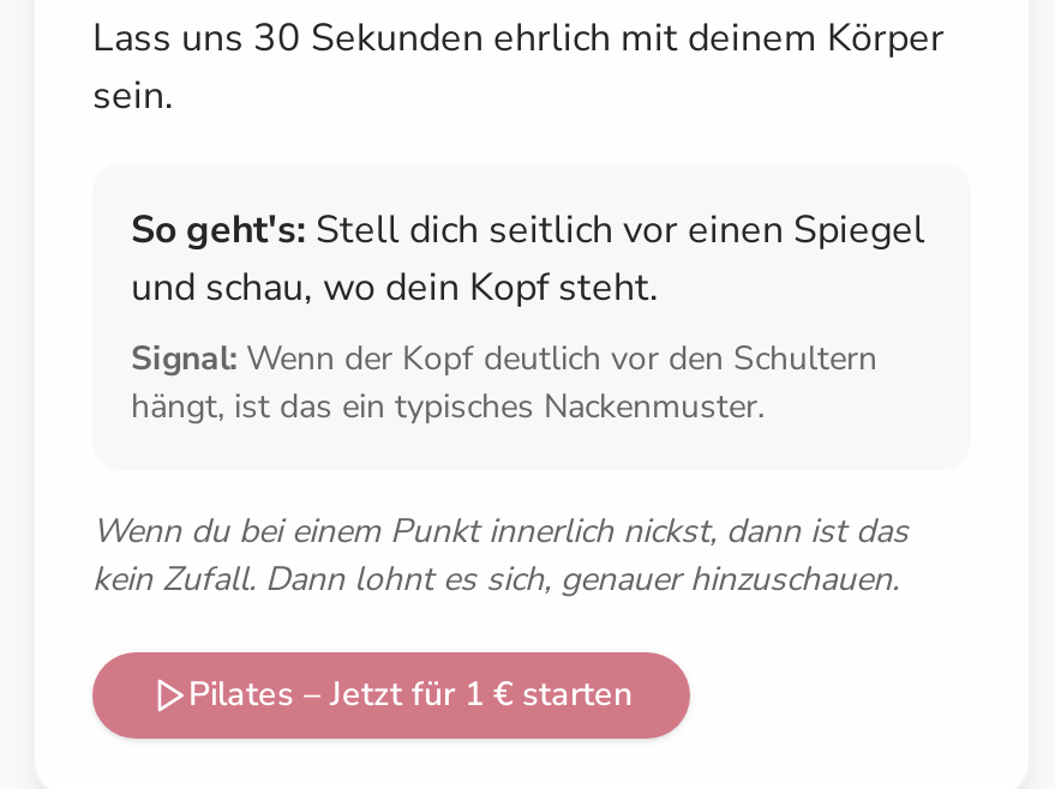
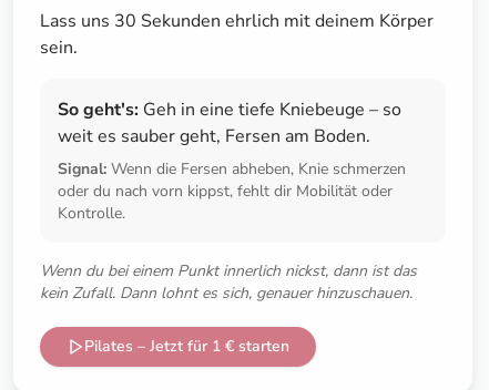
- So geht's: Stell dich seitlich vor einen Spiegel
- und schau, wo dein Kopf steht.
- Signal: Wenn der Kopf deutlich vor den Schultern
- hängt, ist das ein typisches Nackenmuster.
+ So geht's: Geh in eine tiefe Kniebeuge – so
+ weit es sauber geht, Fersen am Boden.
+ Signal: Wenn die Fersen abheben, Knie schmerzen
+ oder du nach vorn kippst, fehlt dir Mobilität oder
+ Kontrolle.
